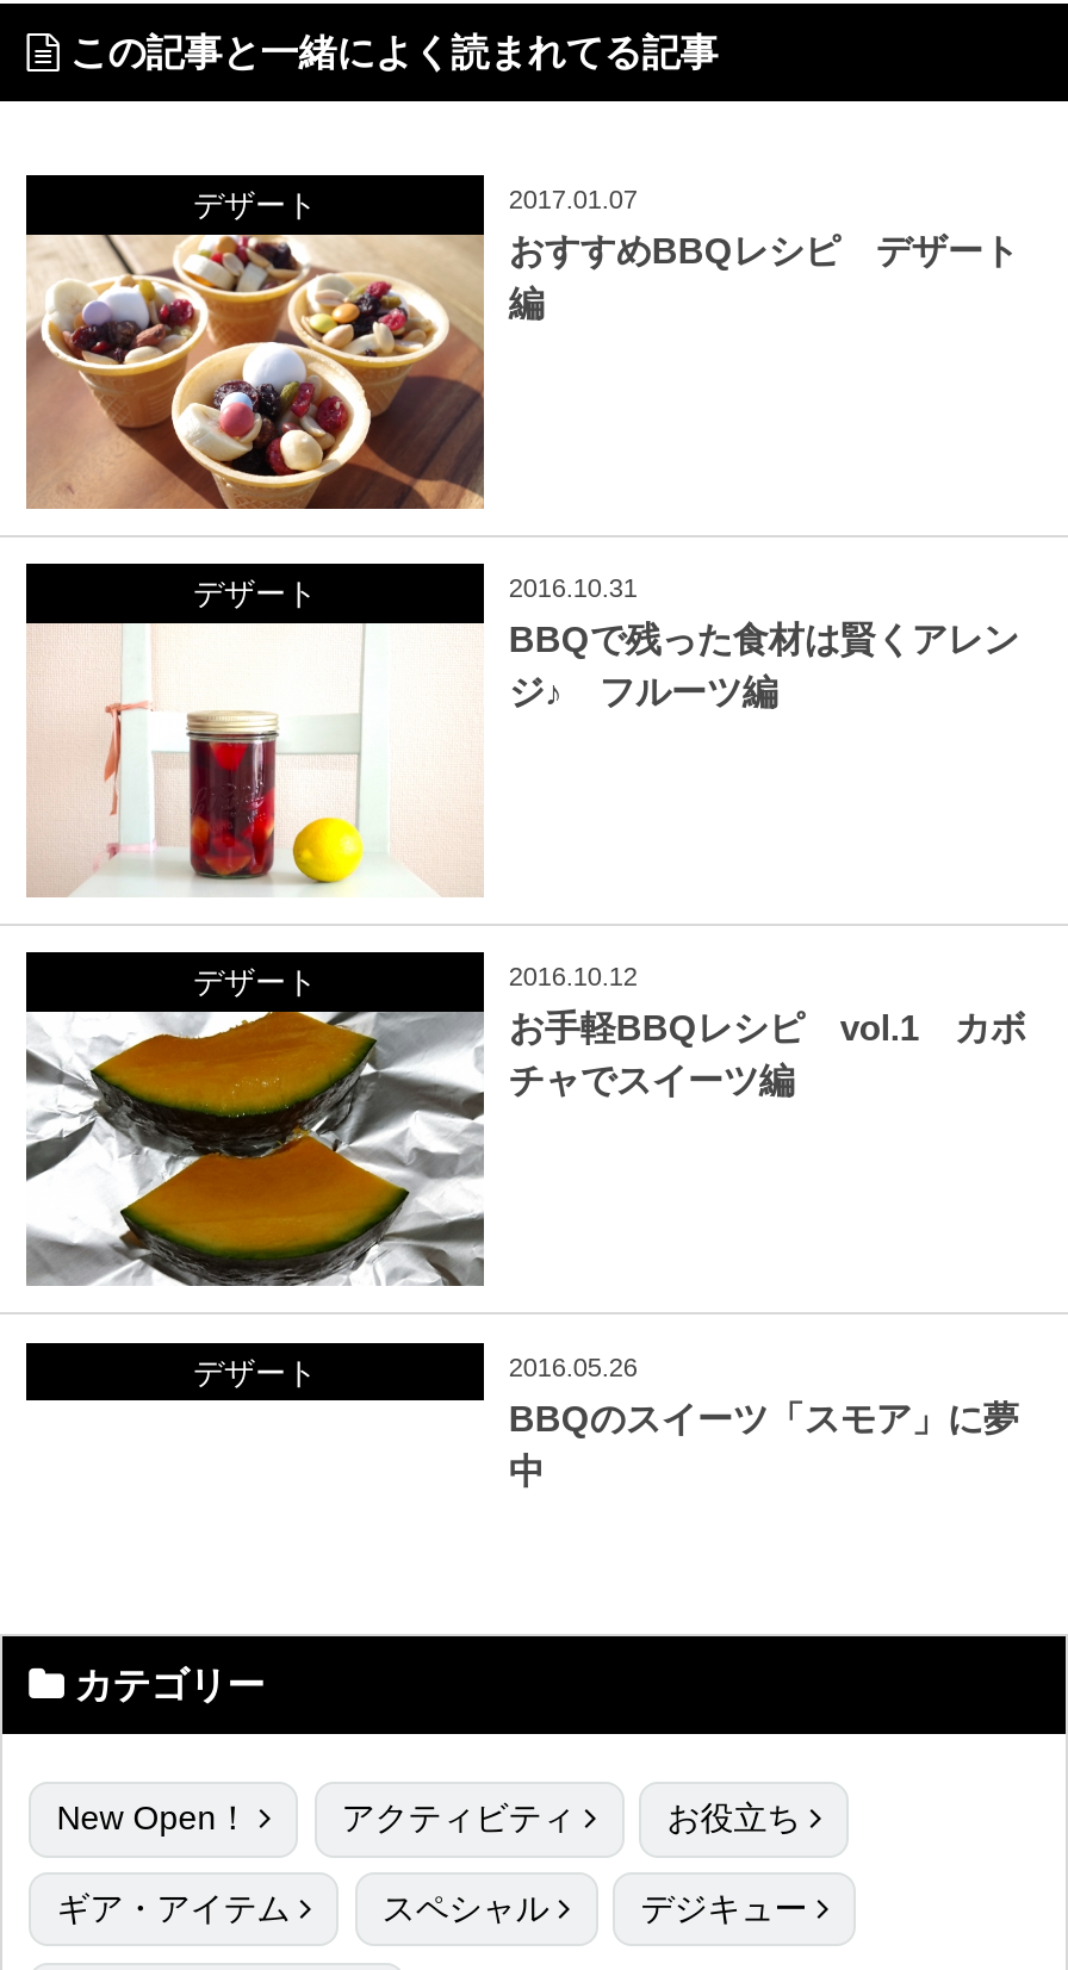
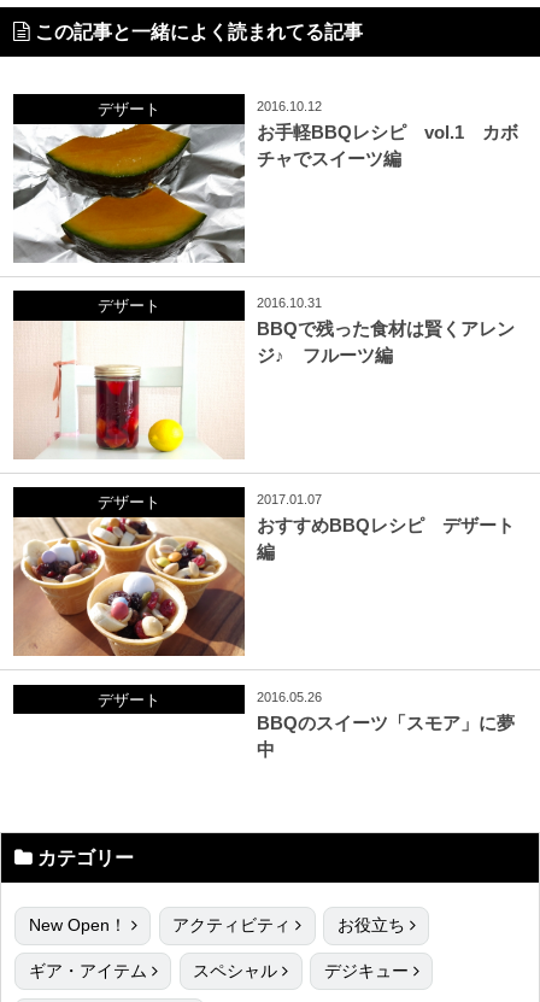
moved down: [image] | 2017.01.07 | おすすめBBQレシピ デザート | 編

moved up: [image] | 2016.10.12 | お手軽BBQレシピ vol.1 カボ | チャでスイーツ編
